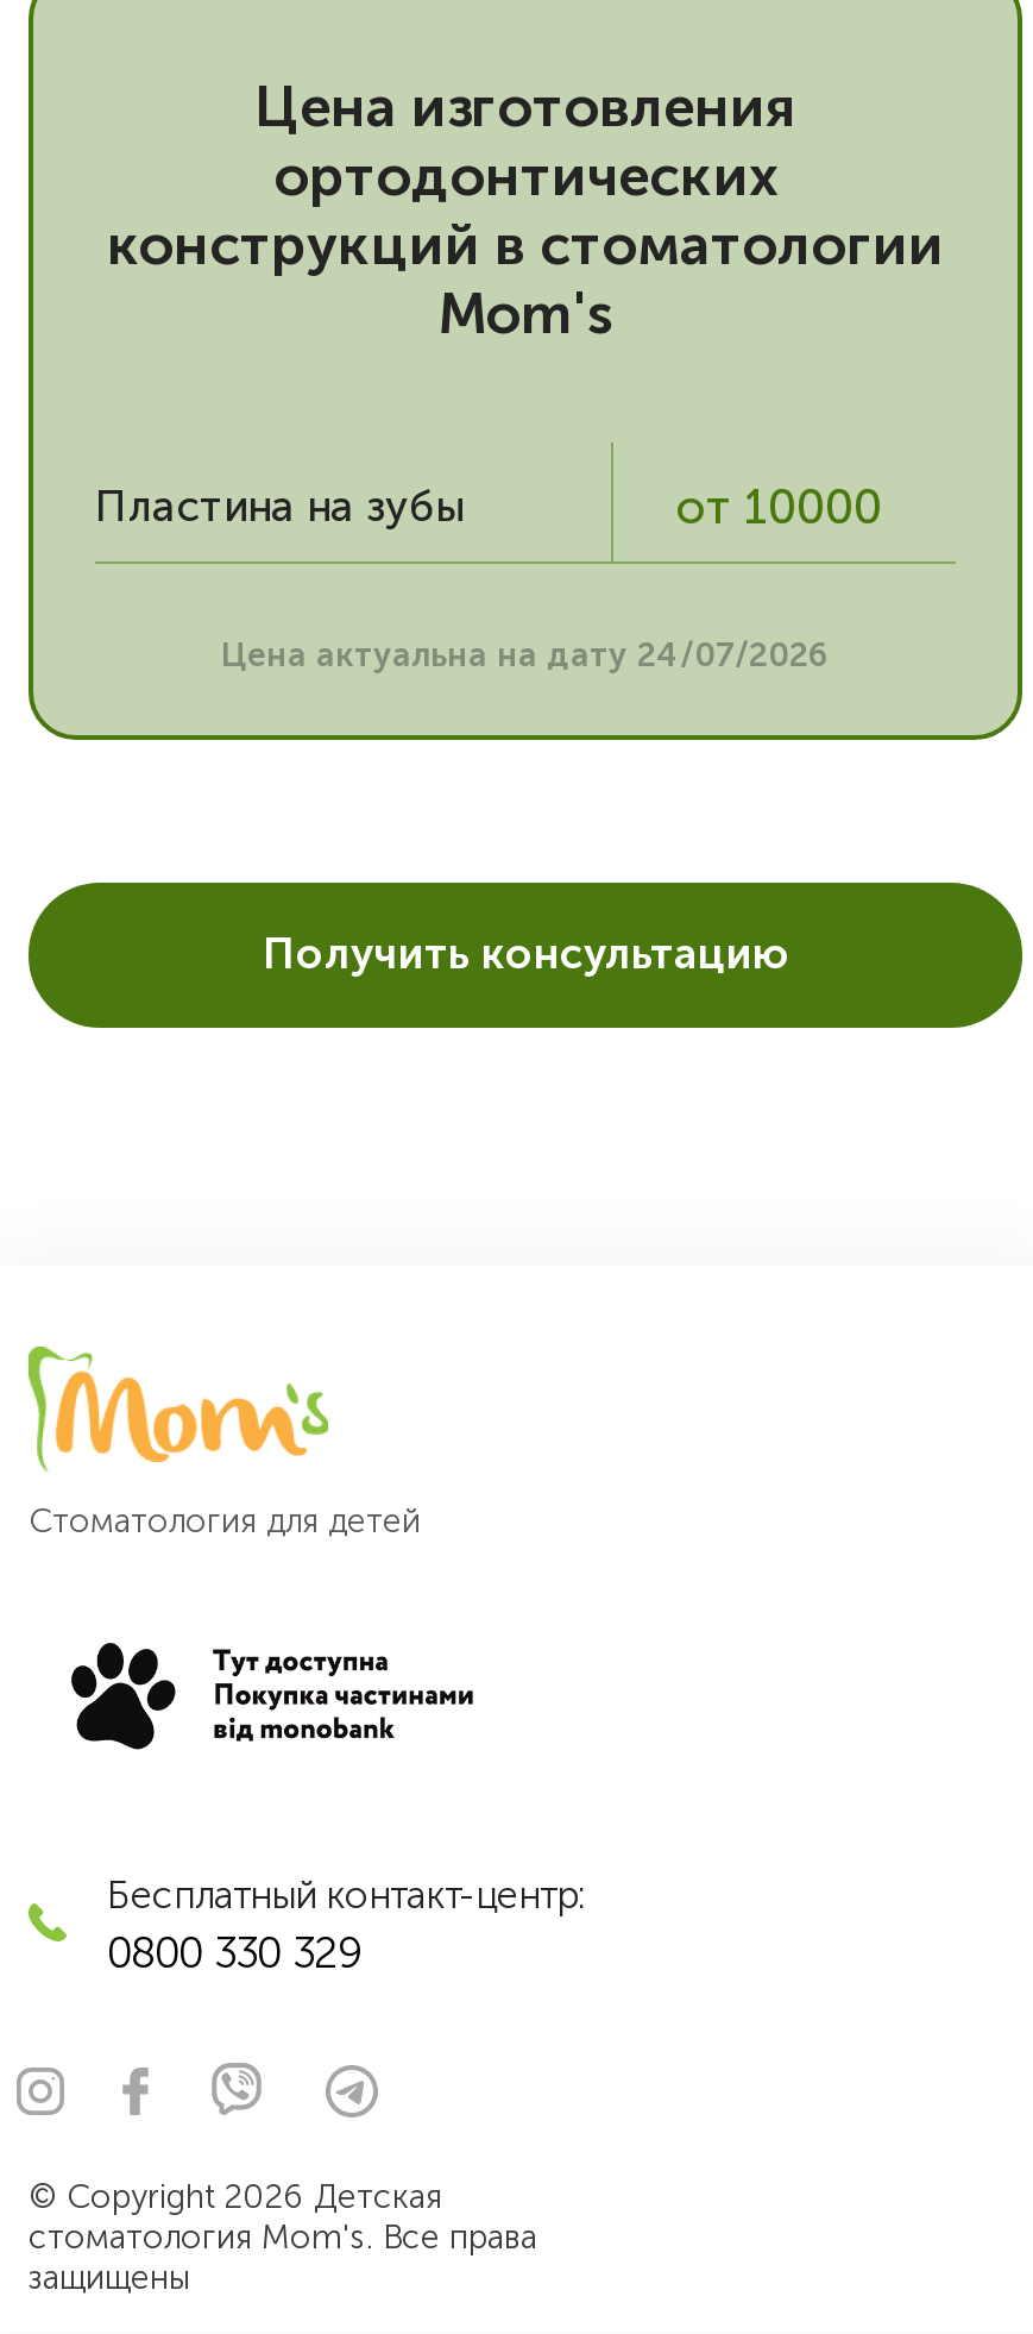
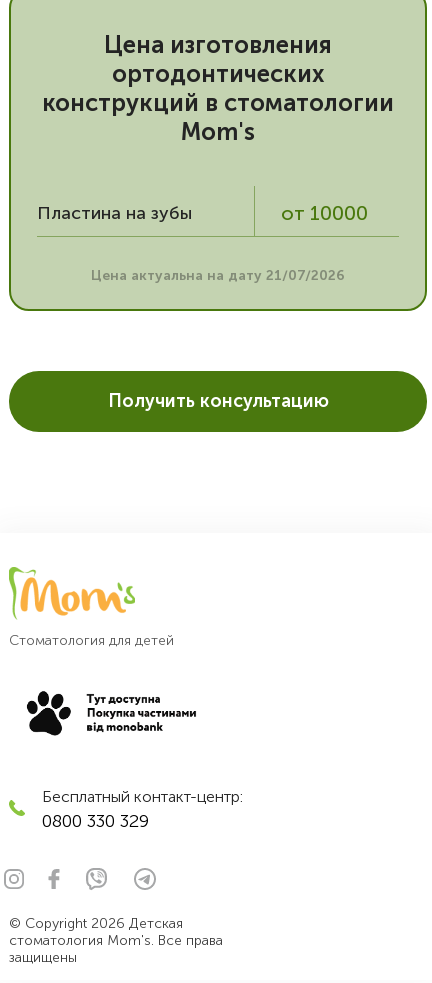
- Цена актуальна на дату 24/07/2026
+ Цена актуальна на дату 21/07/2026
